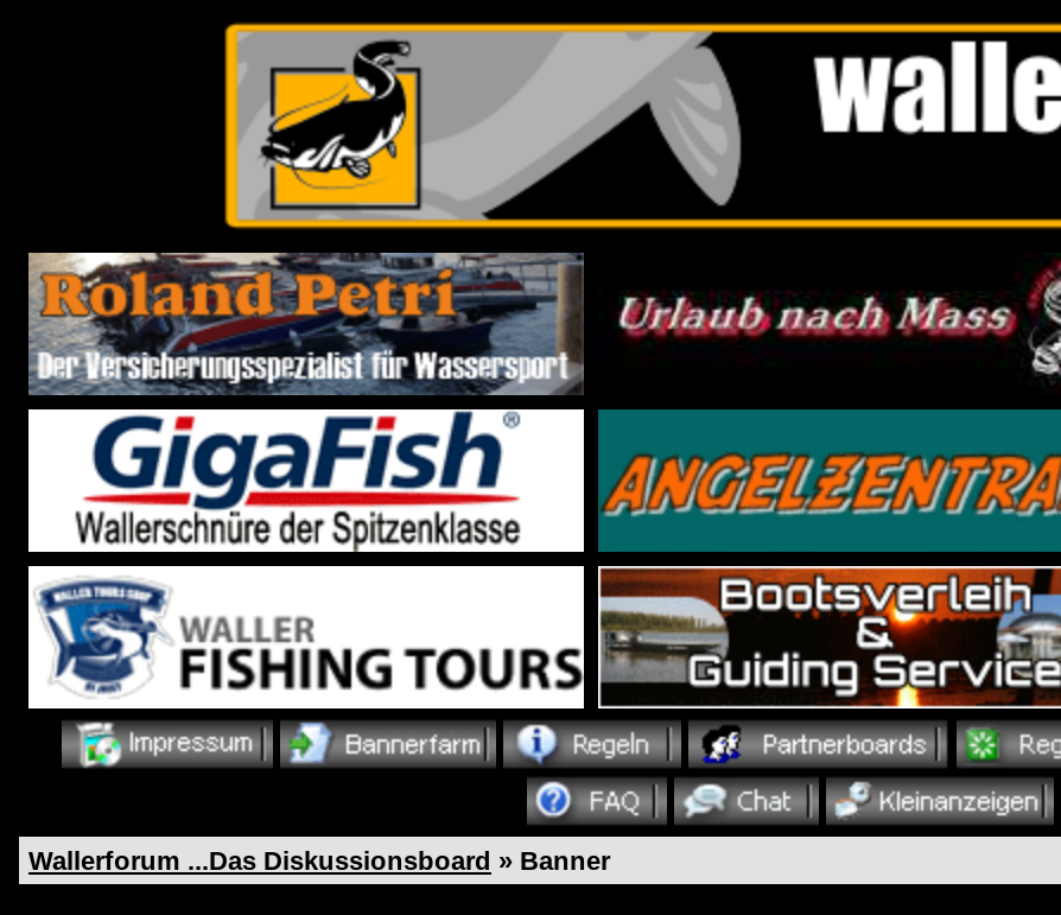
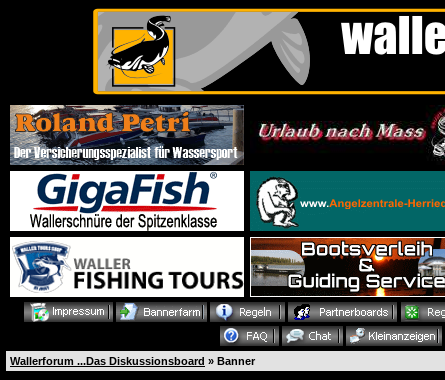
- [image]
+ [image]
